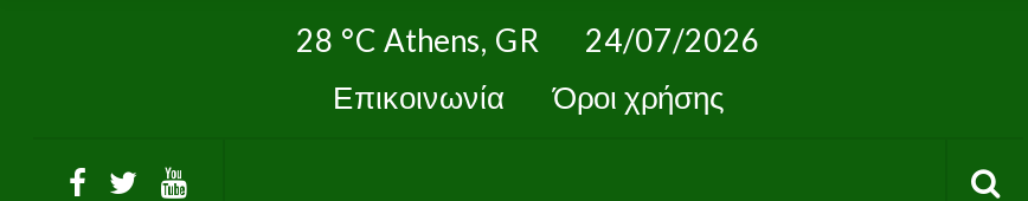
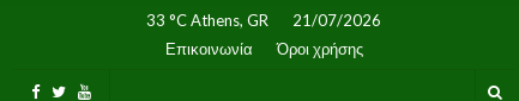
- 28 °C Athens, GR
+ 33 °C Athens, GR

- 24/07/2026
+ 21/07/2026
